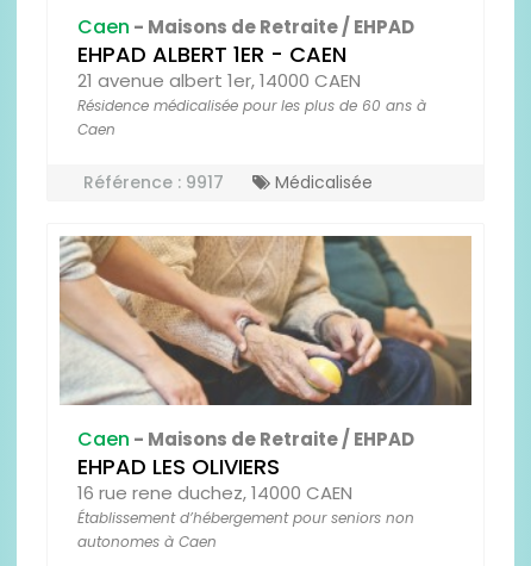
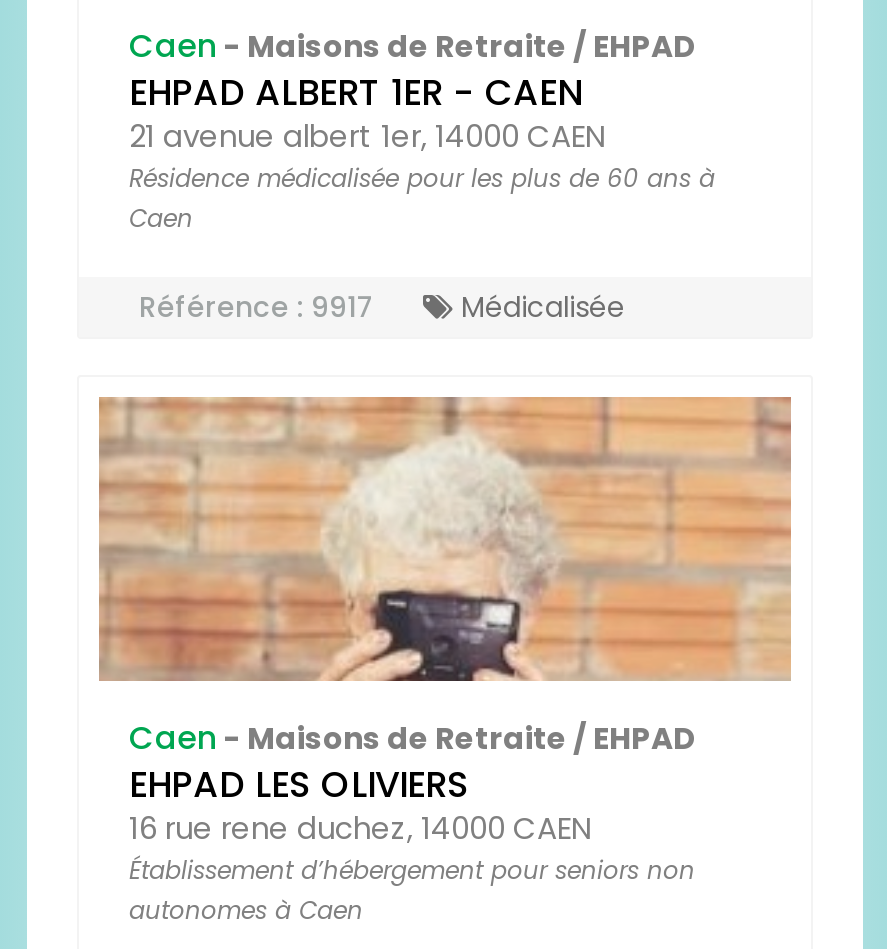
- [image]
+ [image]
